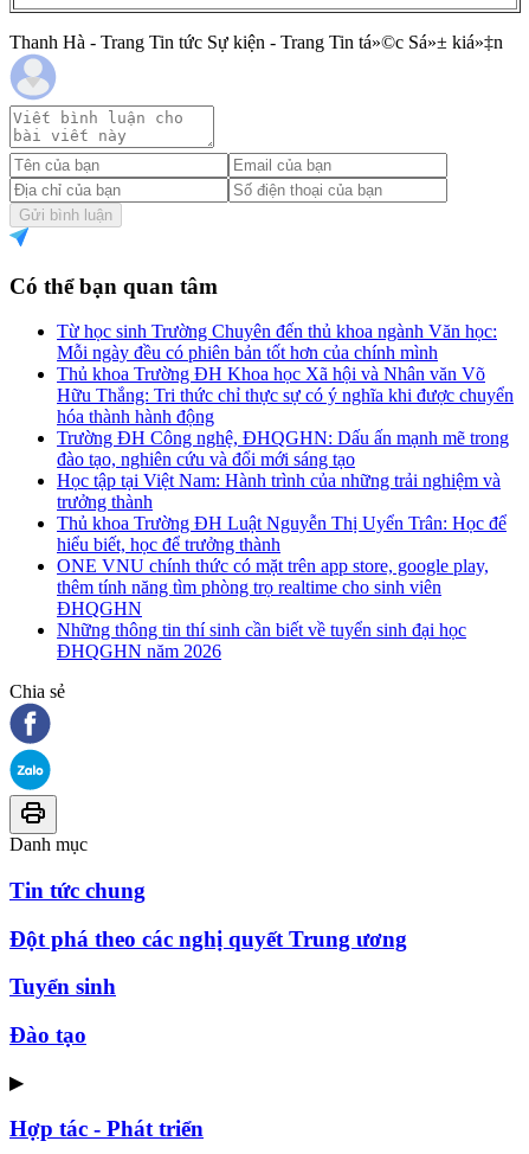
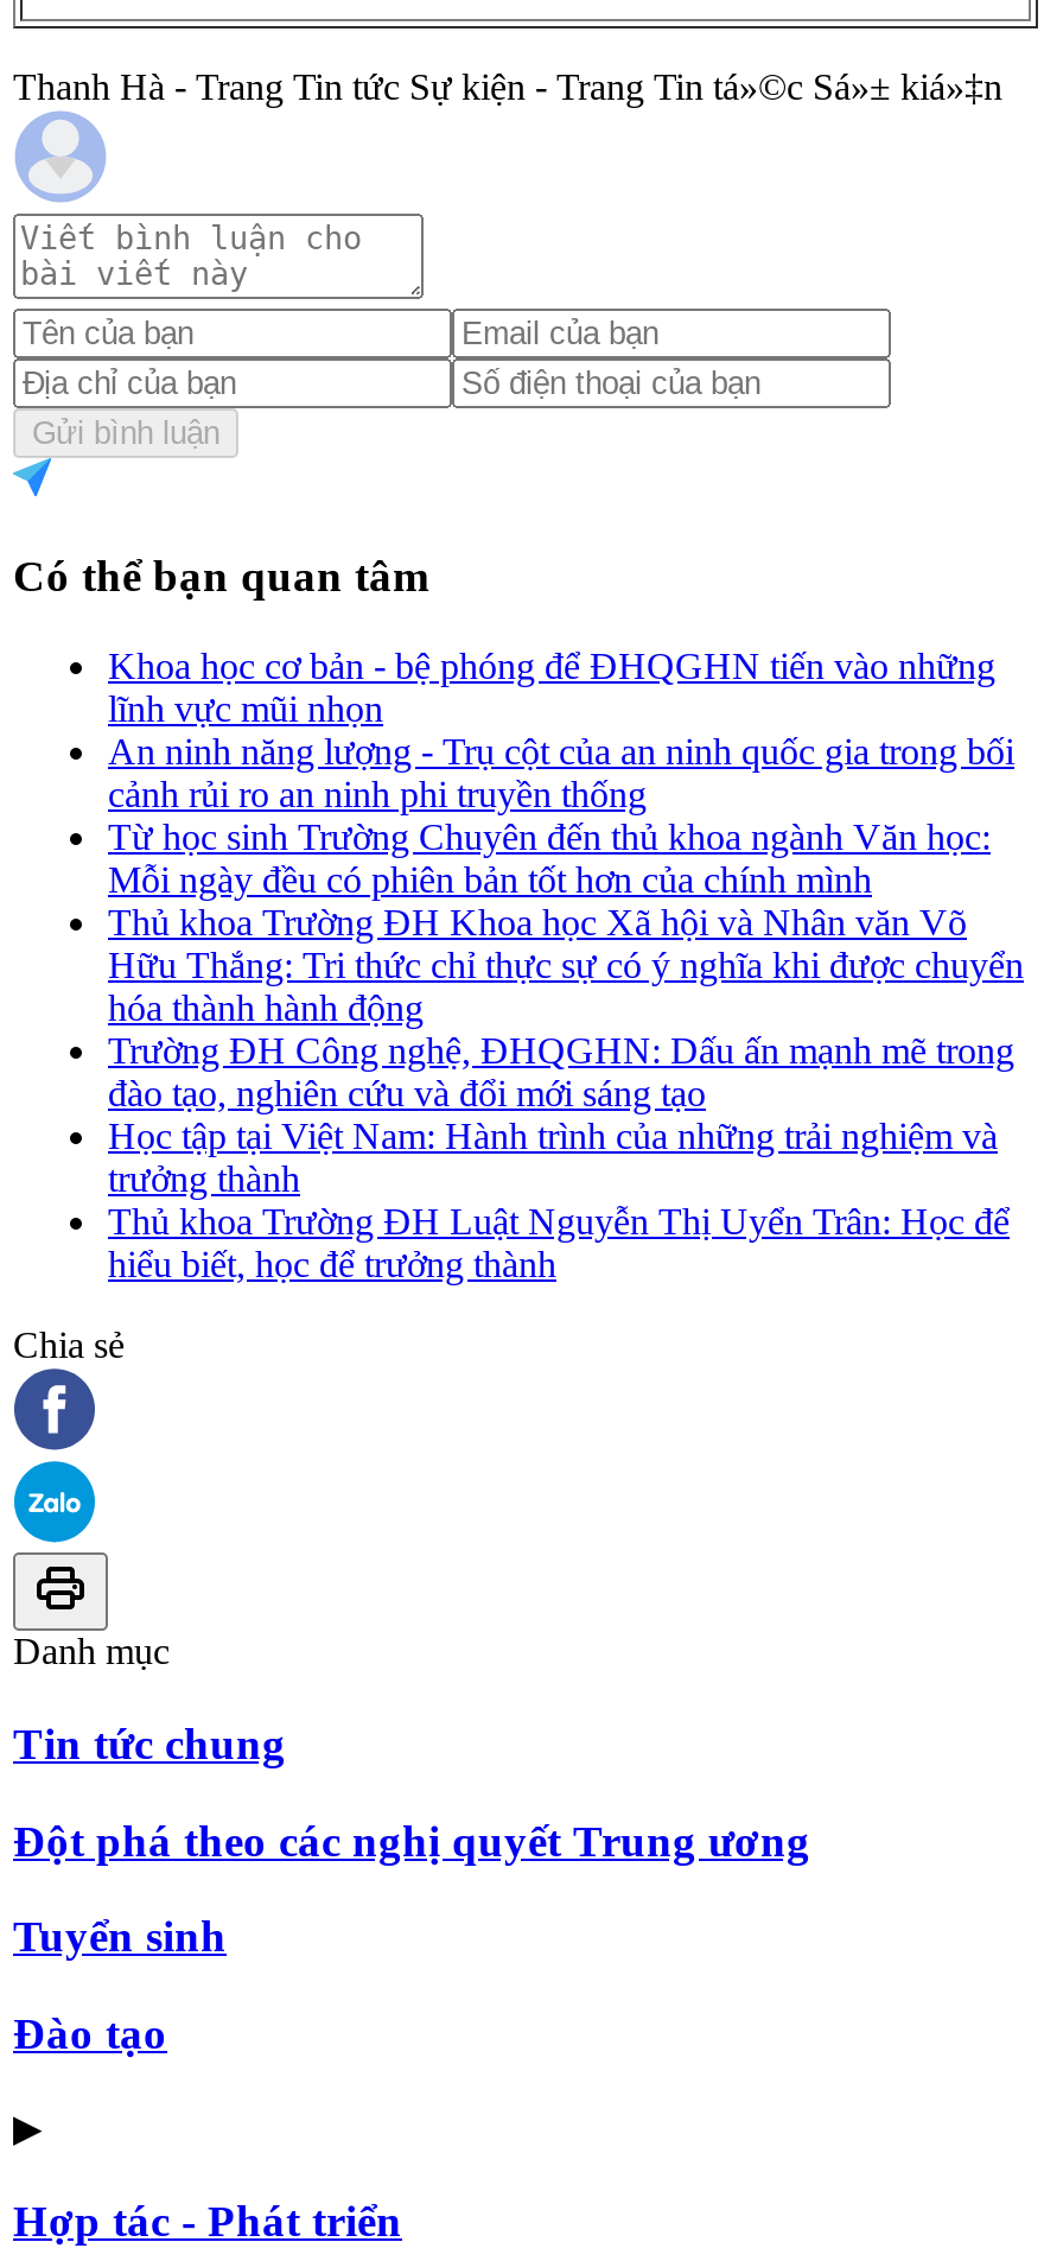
+ Khoa học cơ bản - bệ phóng để ĐHQGHN tiến vào những
+ lĩnh vực mũi nhọn
+ An ninh năng lượng - Trụ cột của an ninh quốc gia trong bối
+ cảnh rủi ro an ninh phi truyền thống

moved down: Từ học sinh Trường Chuyên đến thủ khoa ngành Văn học: | Mỗi ngày đều có phiên bản tốt hơn của chính mình | Thủ khoa Trường ĐH Khoa học Xã hội và Nhân văn Võ | ... | Thủ khoa Trường ĐH Luật Nguyễn Thị Uyển Trân: Học để | hiểu biết, học để trưởng thành

- ONE VNU chính thức có mặt trên app store, google play,
- thêm tính năng tìm phòng trọ realtime cho sinh viên
- ĐHQGHN
- Những thông tin thí sinh cần biết về tuyển sinh đại học
- ĐHQGHN năm 2026
